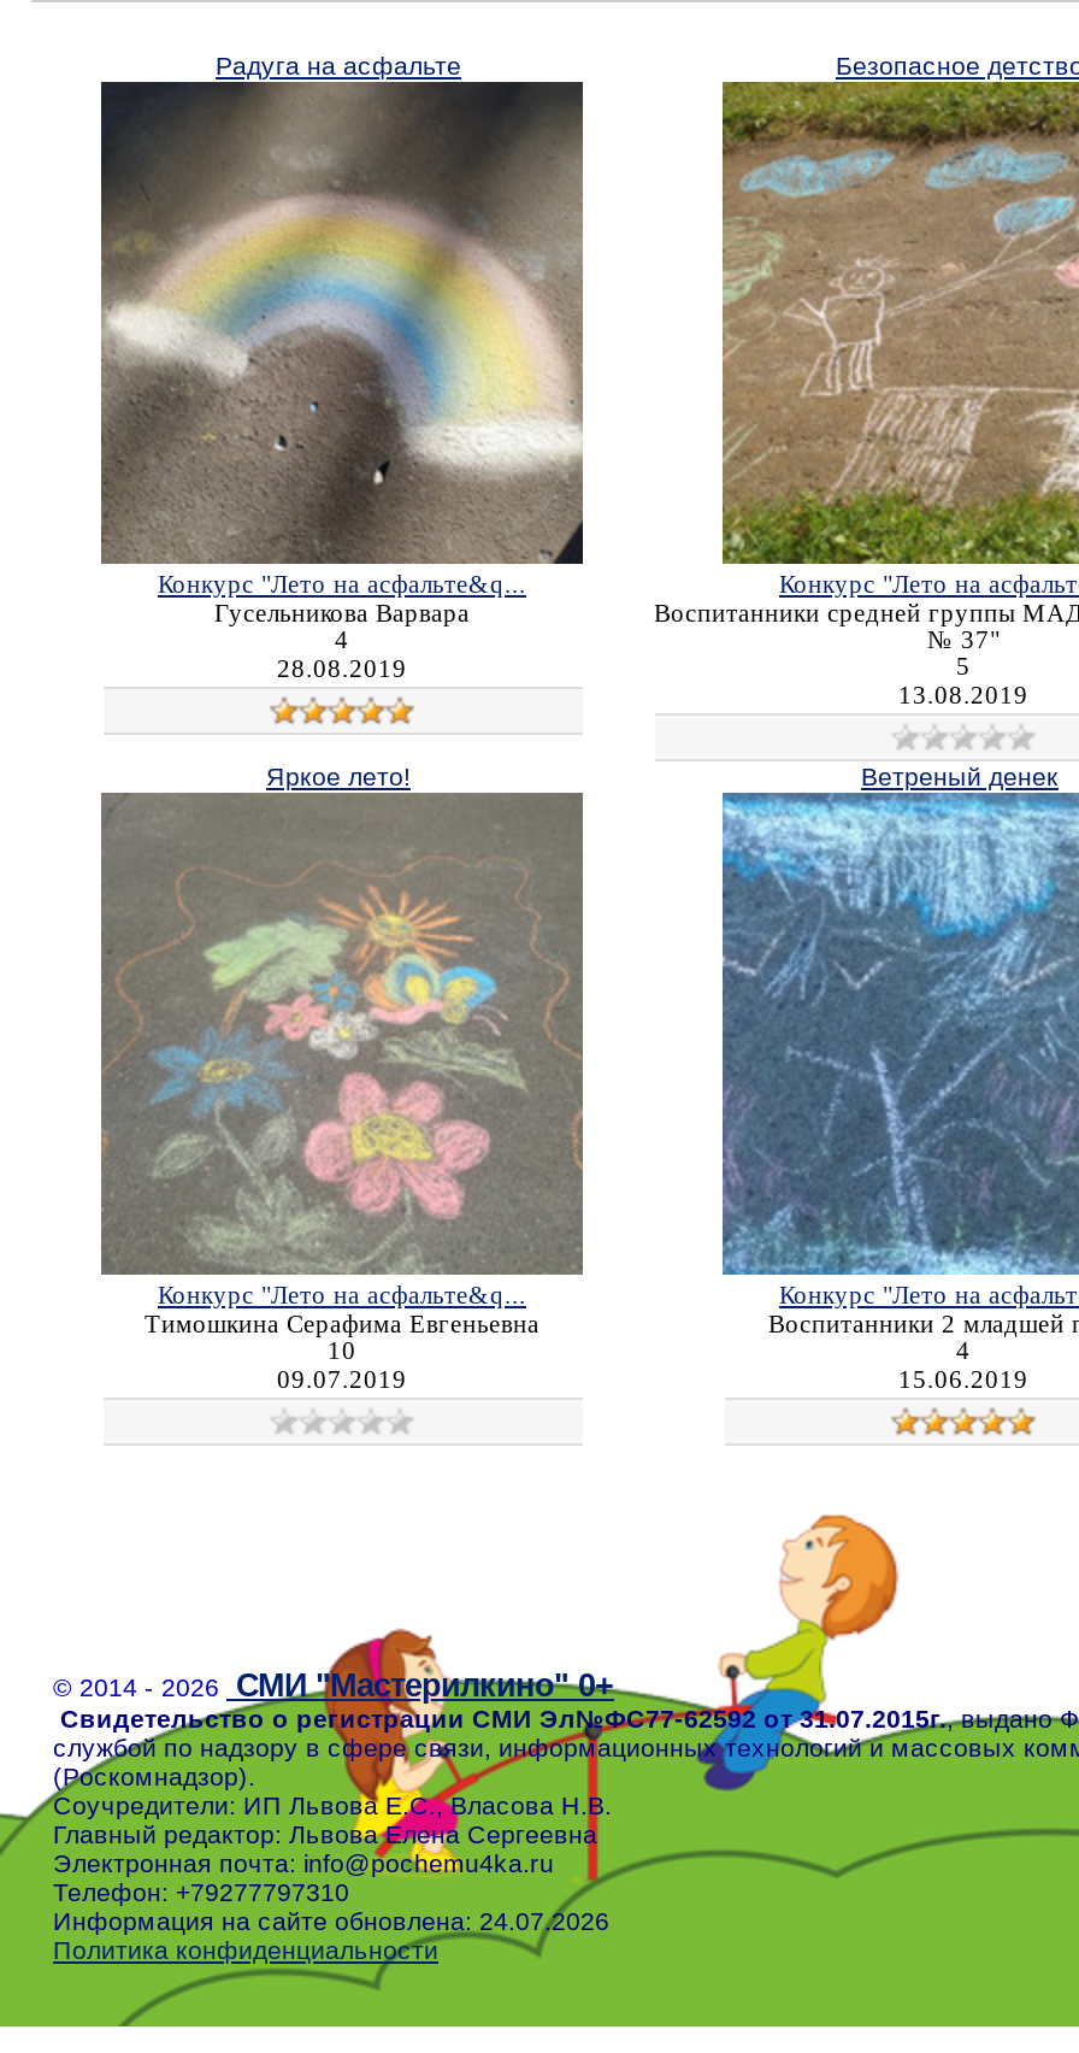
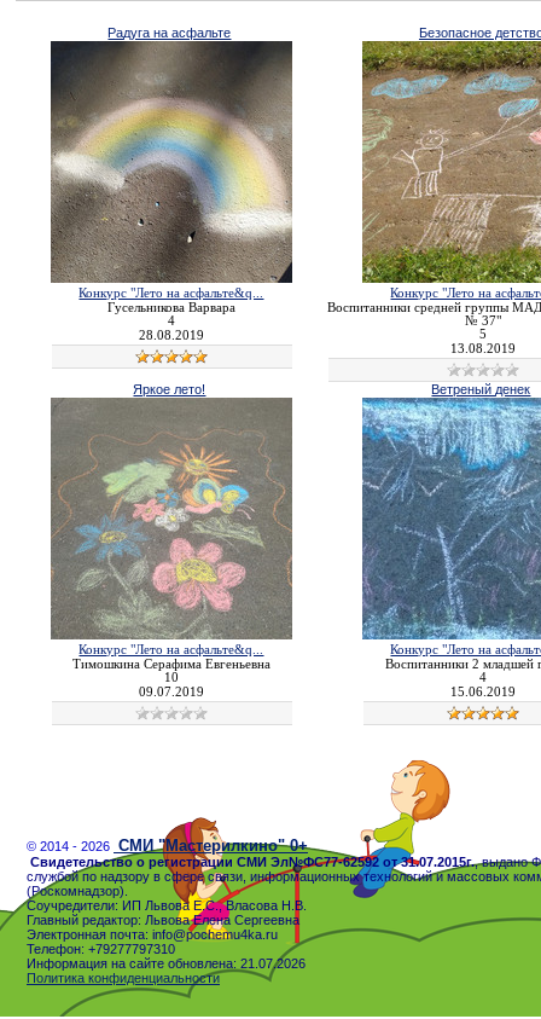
- Информация на сайте обновлена: 24.07.2026
+ Информация на сайте обновлена: 21.07.2026
